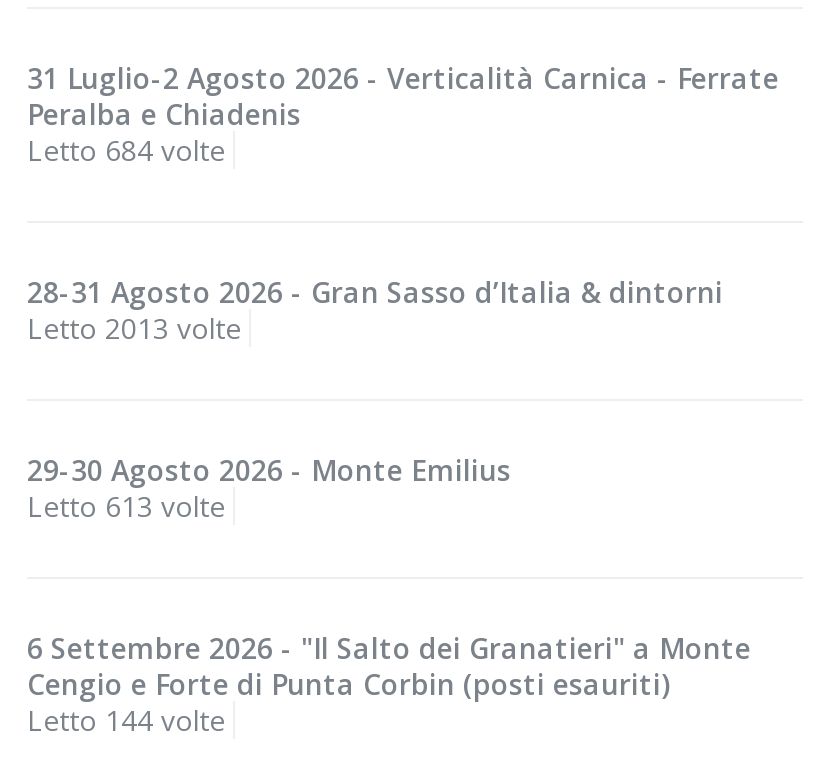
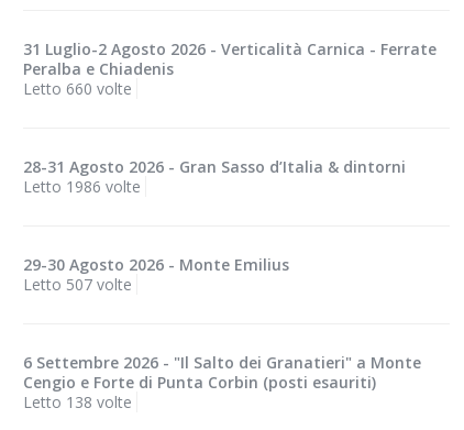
- Letto 684 volte
+ Letto 660 volte

- Letto 2013 volte
+ Letto 1986 volte

- Letto 613 volte
+ Letto 507 volte

- Letto 144 volte
+ Letto 138 volte
